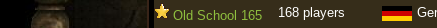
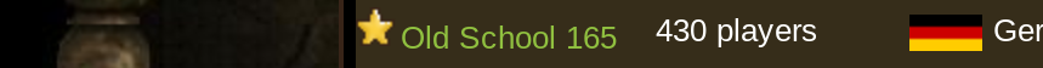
- Old School 165 168 players
+ Old School 165 430 players
